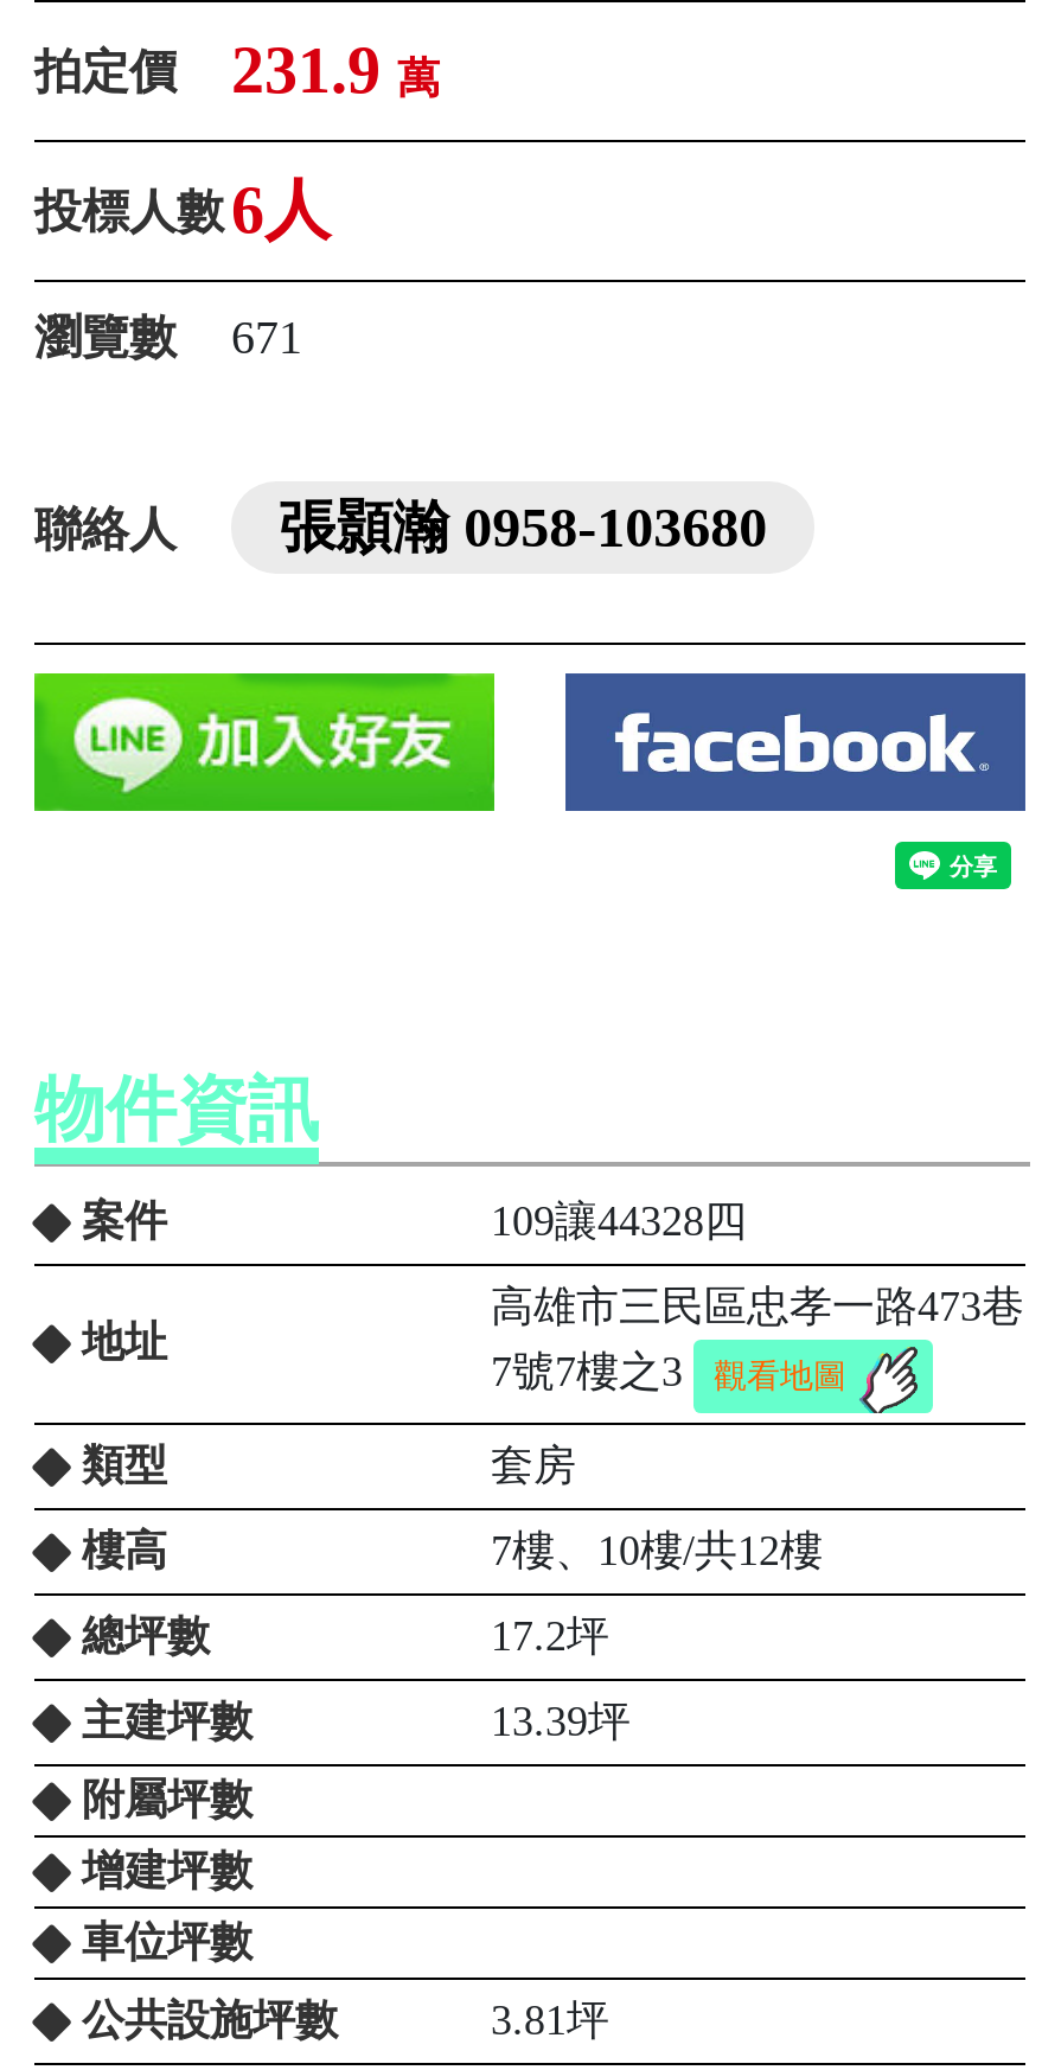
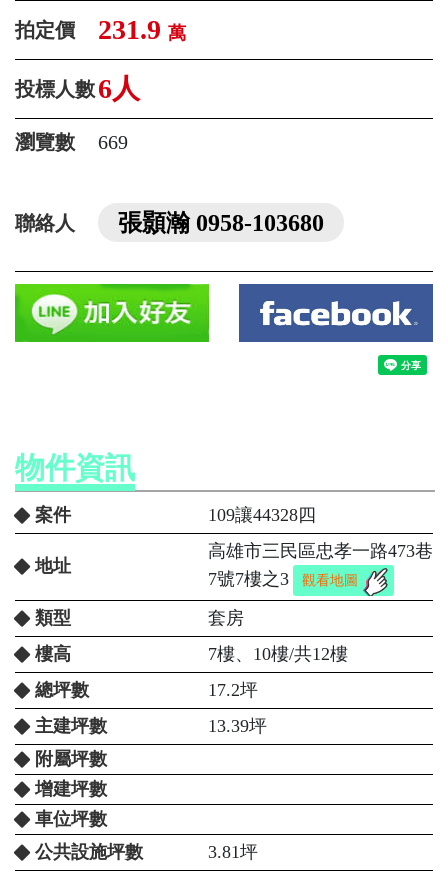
- 瀏覽數 671
+ 瀏覽數 669
